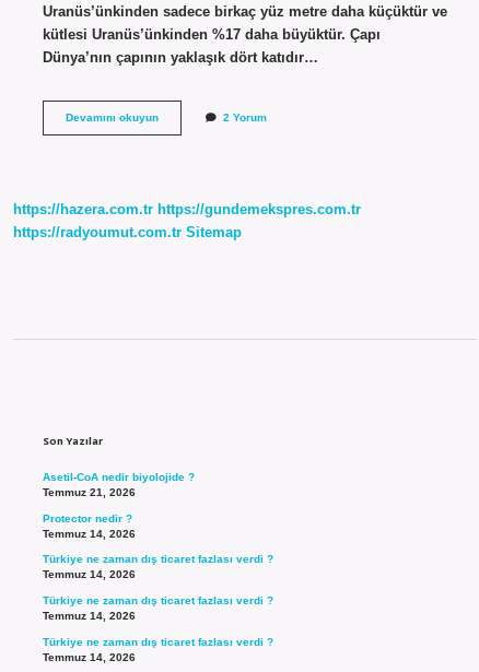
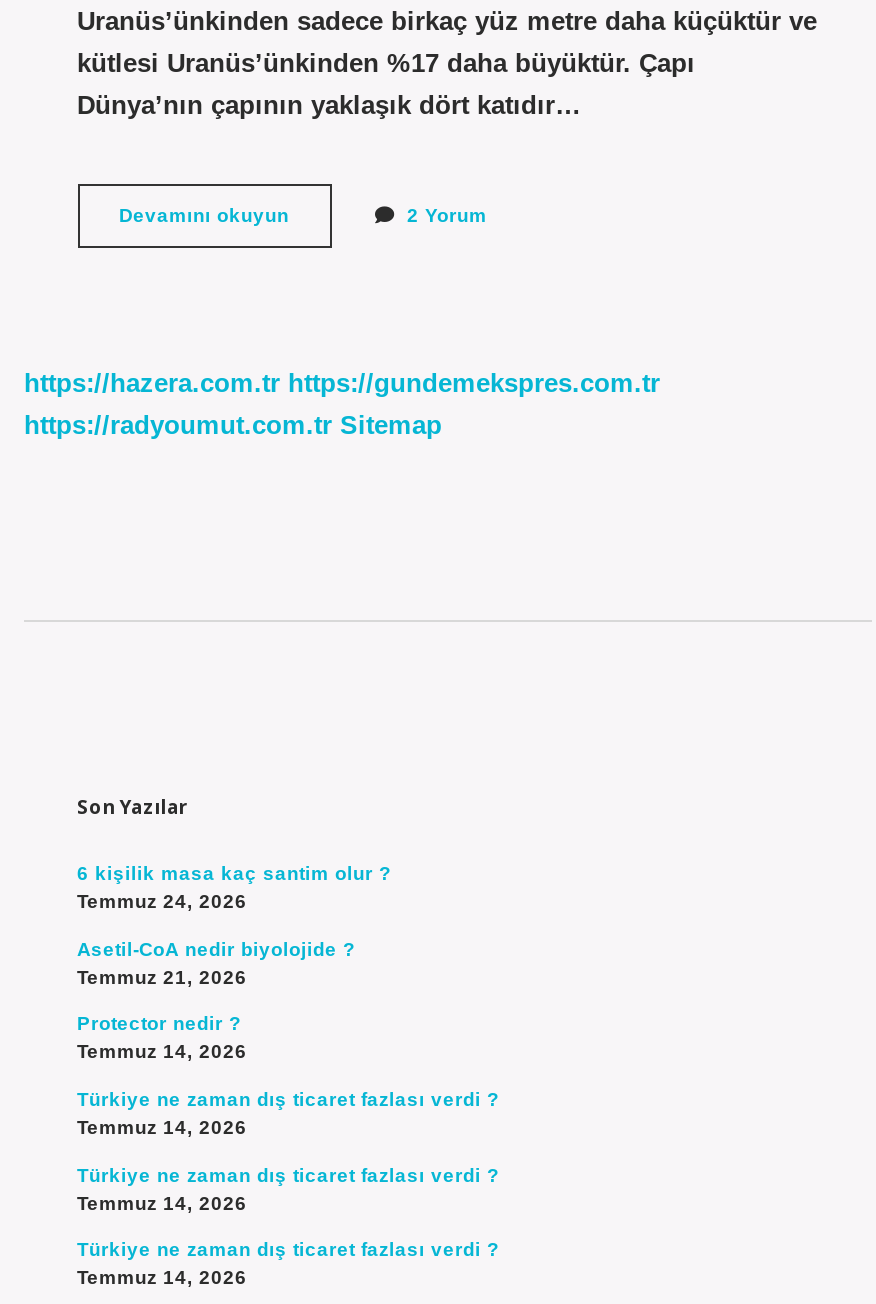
+ 6 kişilik masa kaç santim olur ?
+ Temmuz 24, 2026
